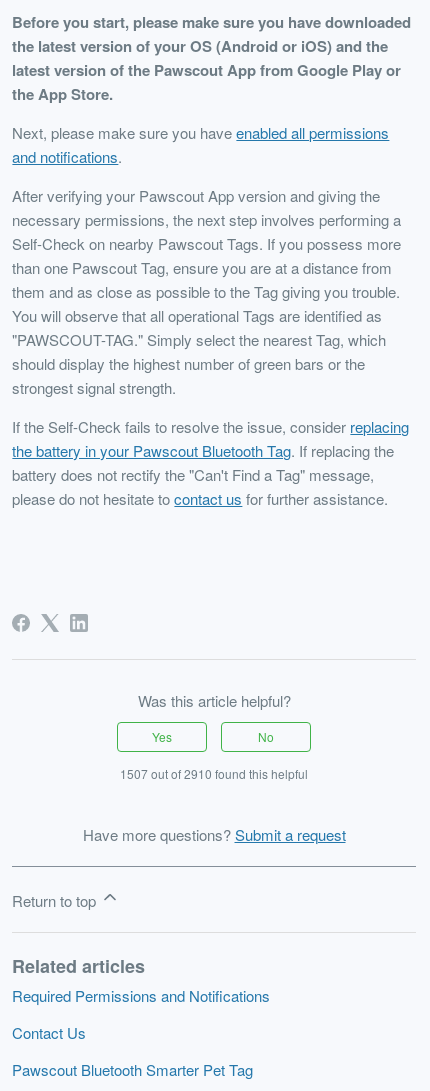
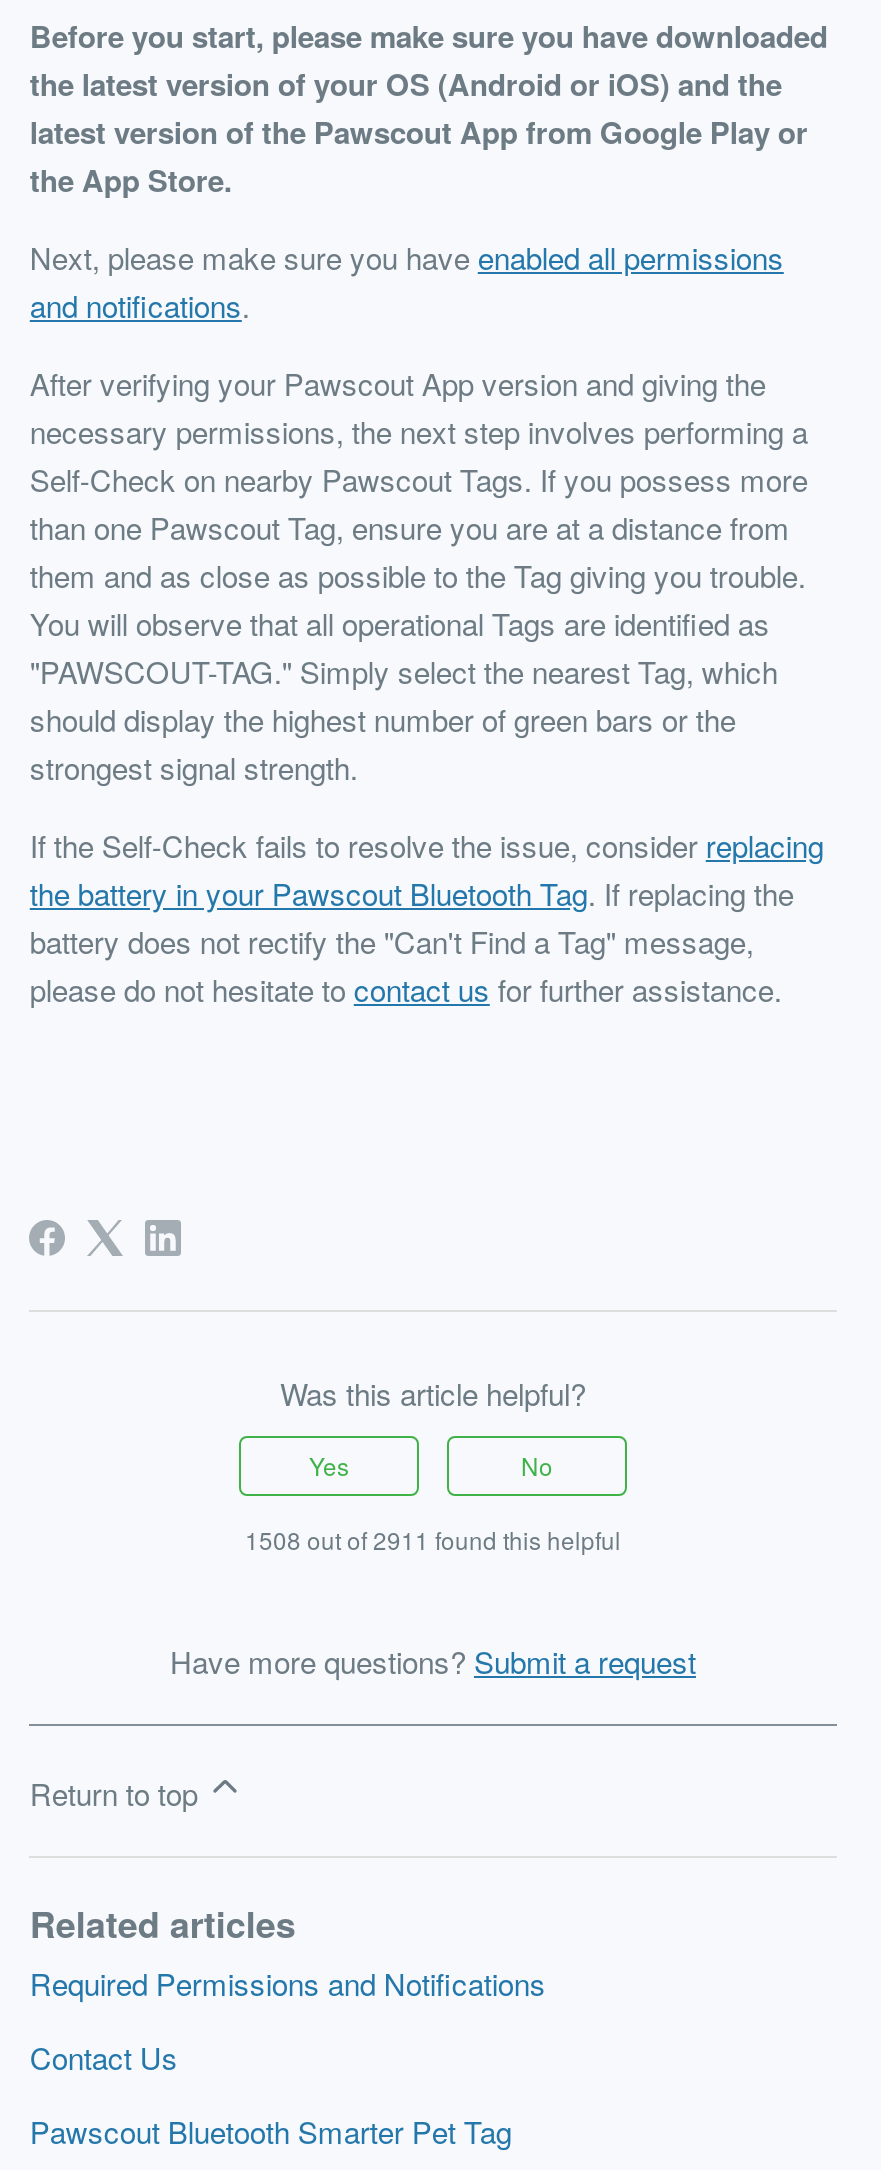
- 1507 out of 2910 found this helpful
+ 1508 out of 2911 found this helpful
